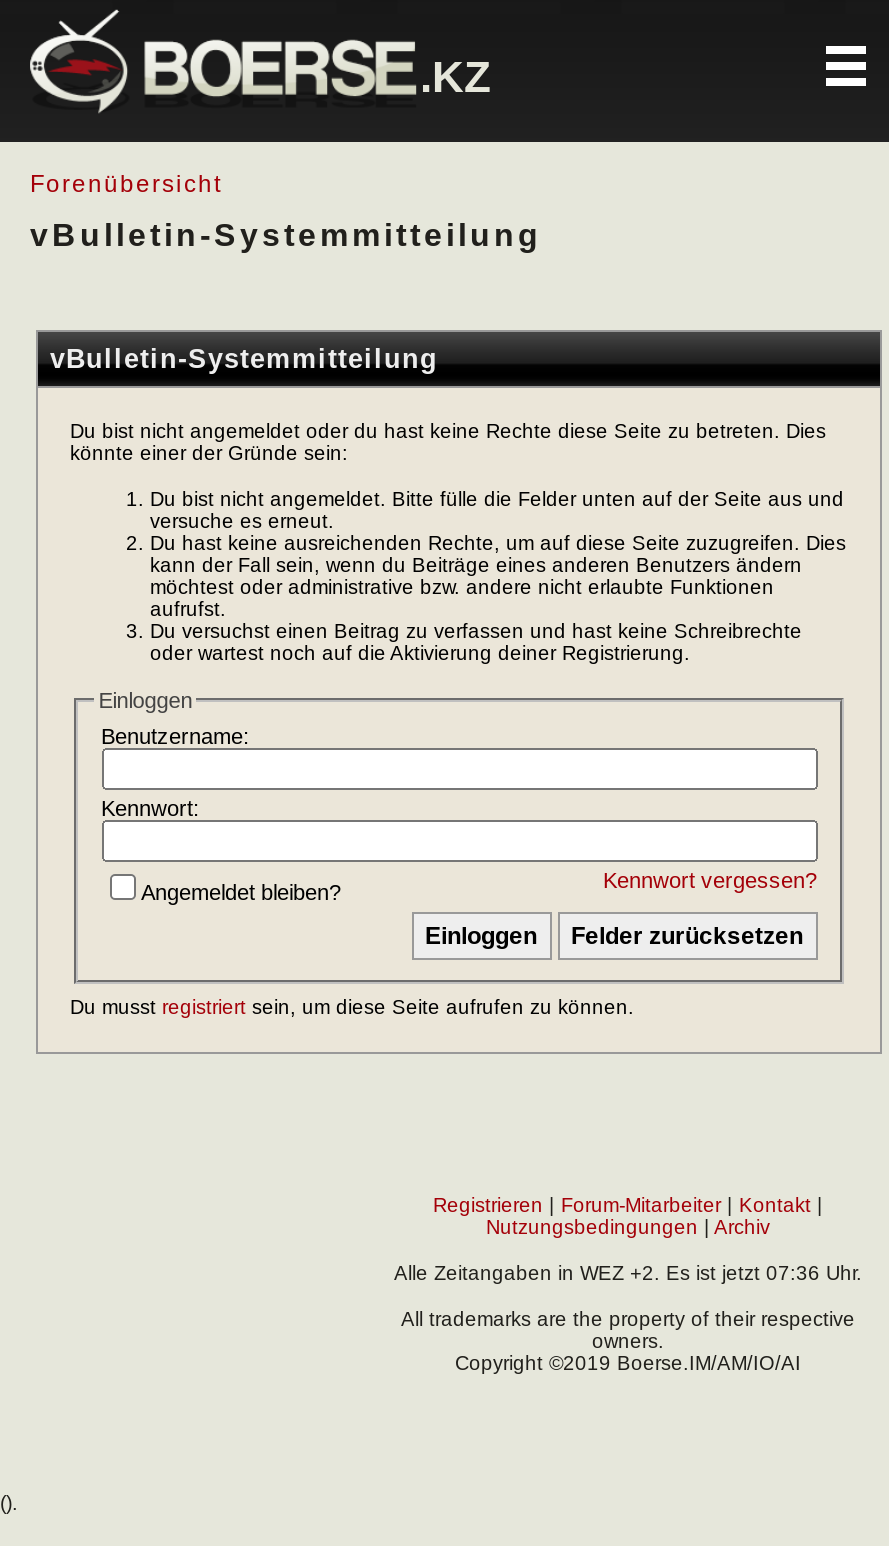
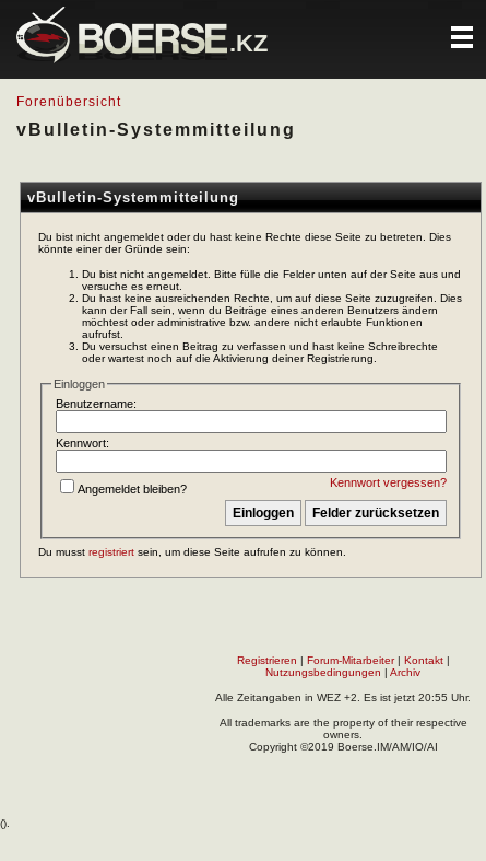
- Alle Zeitangaben in WEZ +2. Es ist jetzt 07:36 Uhr.
+ Alle Zeitangaben in WEZ +2. Es ist jetzt 20:55 Uhr.
